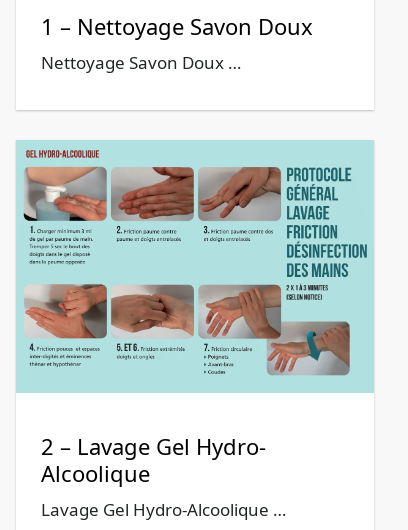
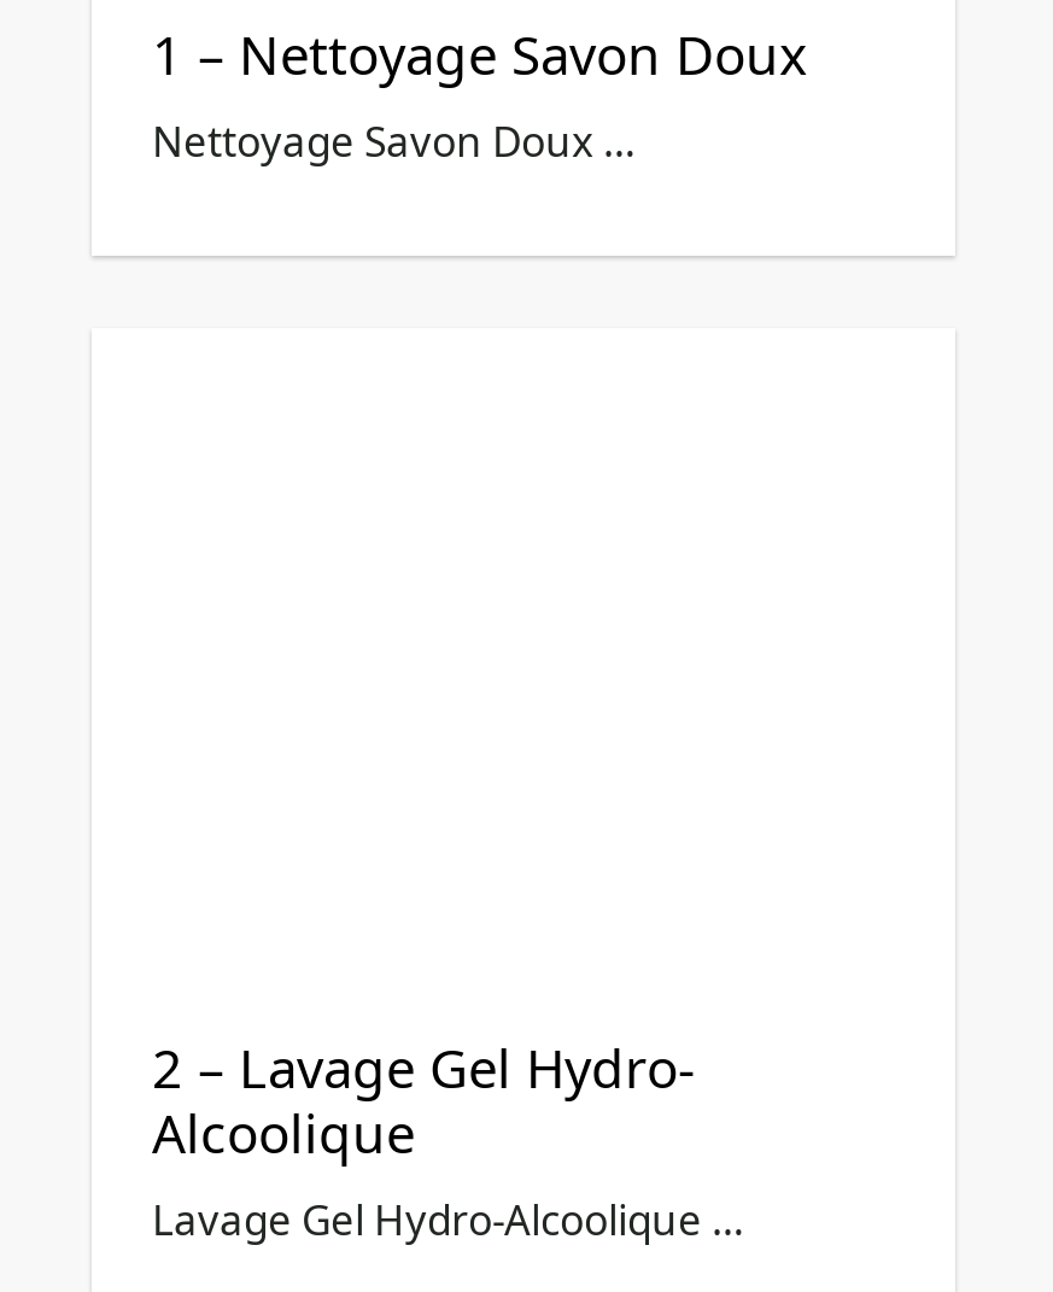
- [image]
